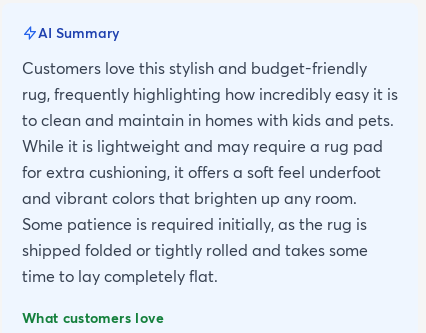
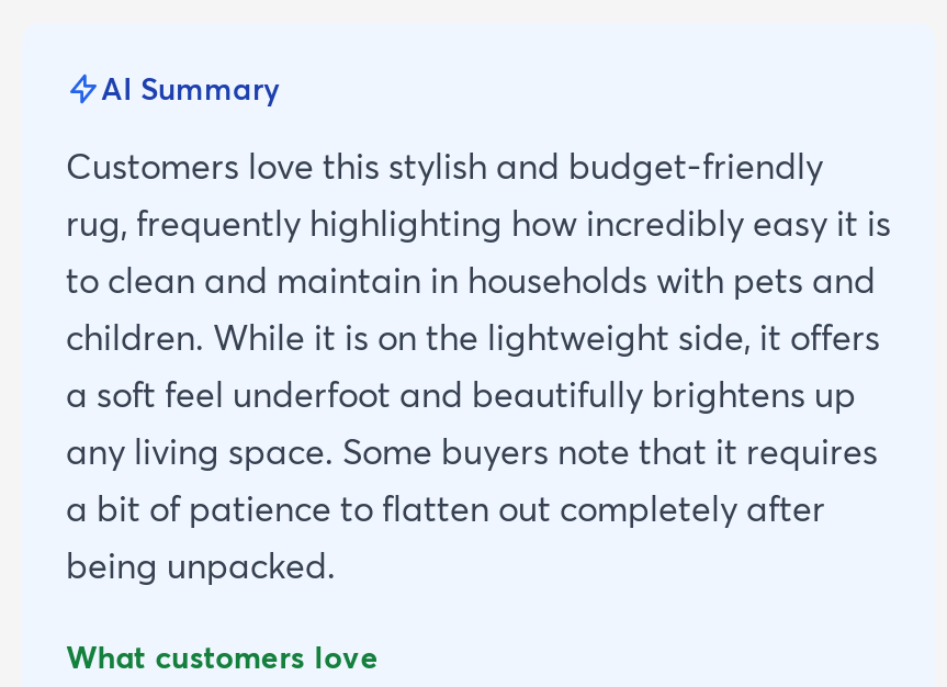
- to clean and maintain in homes with kids and pets.
- While it is lightweight and may require a rug pad
- for extra cushioning, it offers a soft feel underfoot
- and vibrant colors that brighten up any room.
- Some patience is required initially, as the rug is
- shipped folded or tightly rolled and takes some
- time to lay completely flat.
+ to clean and maintain in households with pets and
+ children. While it is on the lightweight side, it offers
+ a soft feel underfoot and beautifully brightens up
+ any living space. Some buyers note that it requires
+ a bit of patience to flatten out completely after
+ being unpacked.
